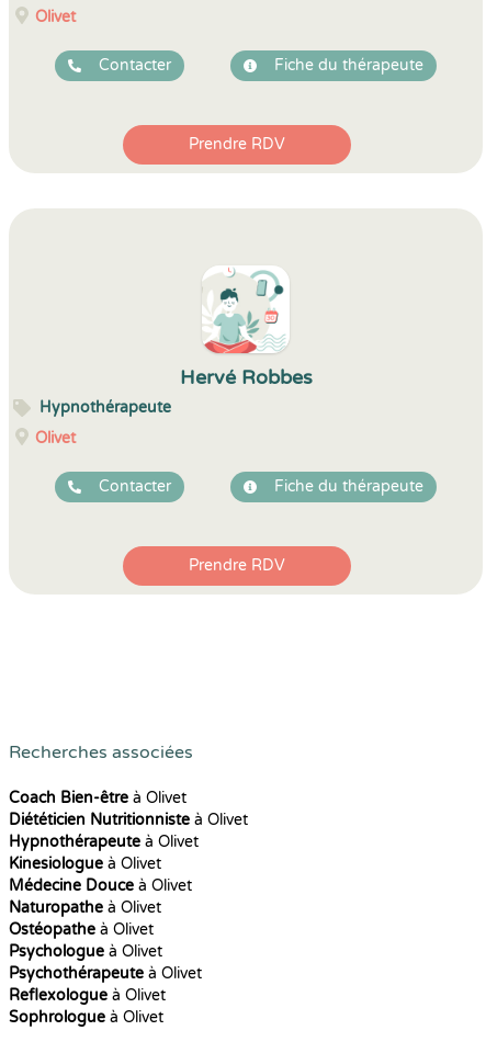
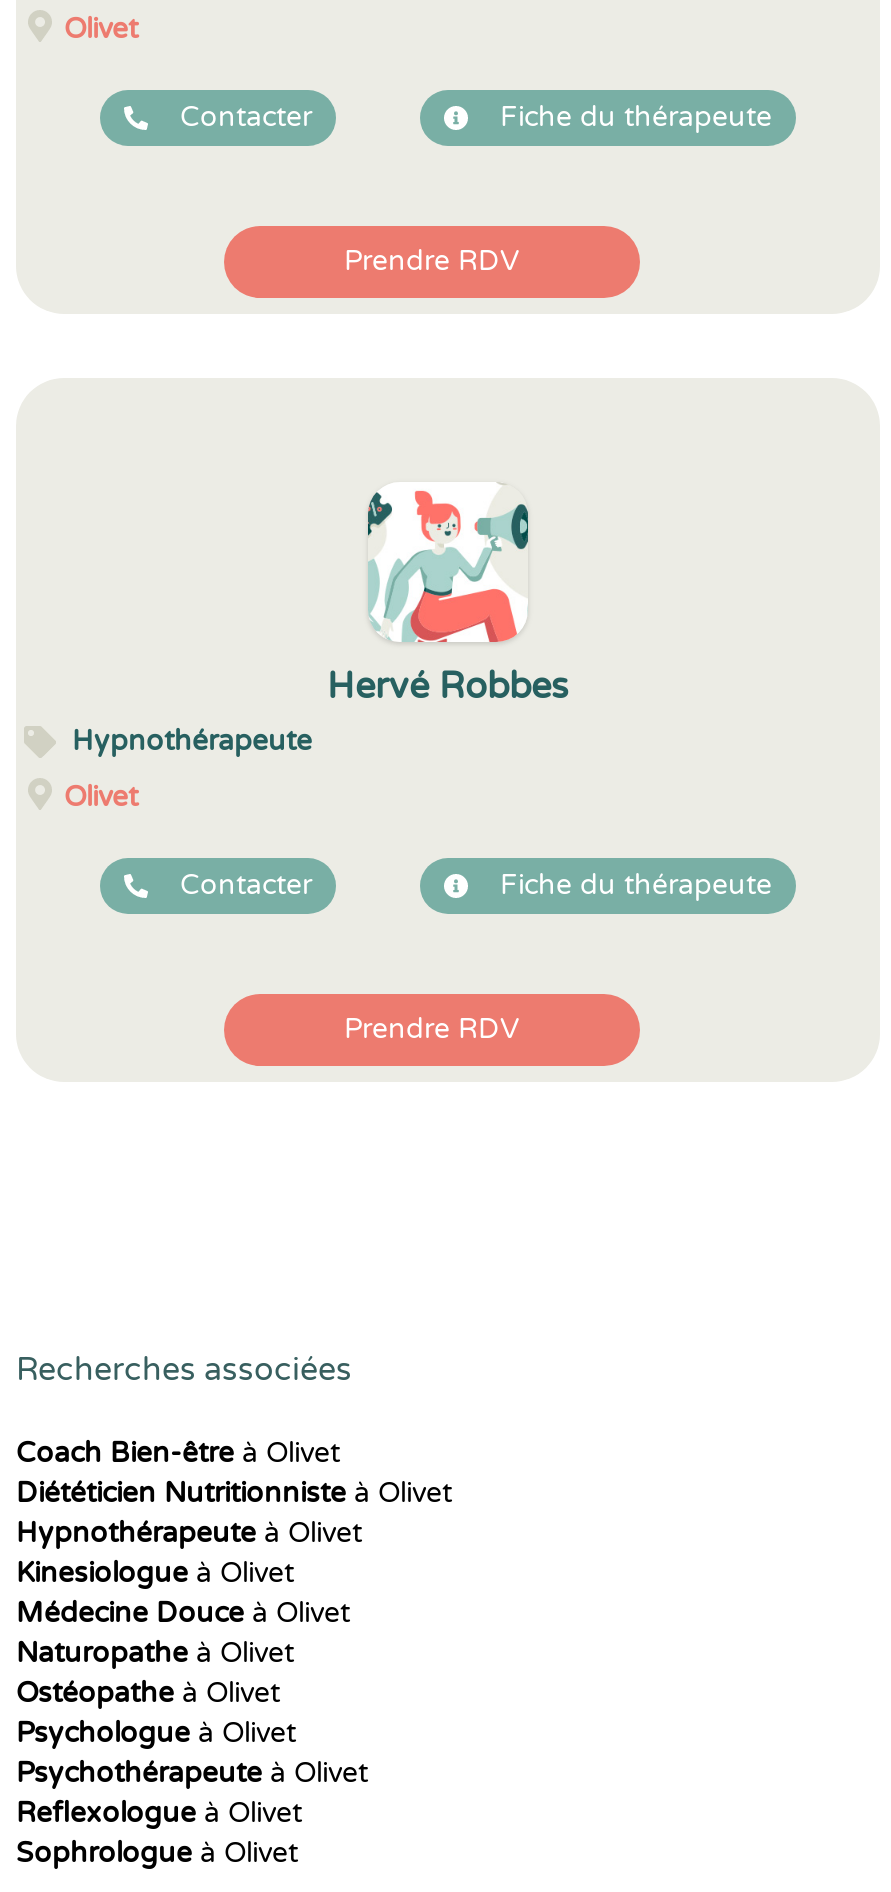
- [image]
+ [image]
